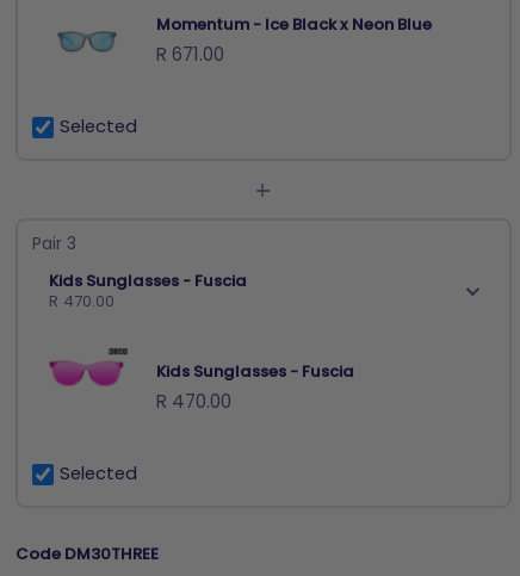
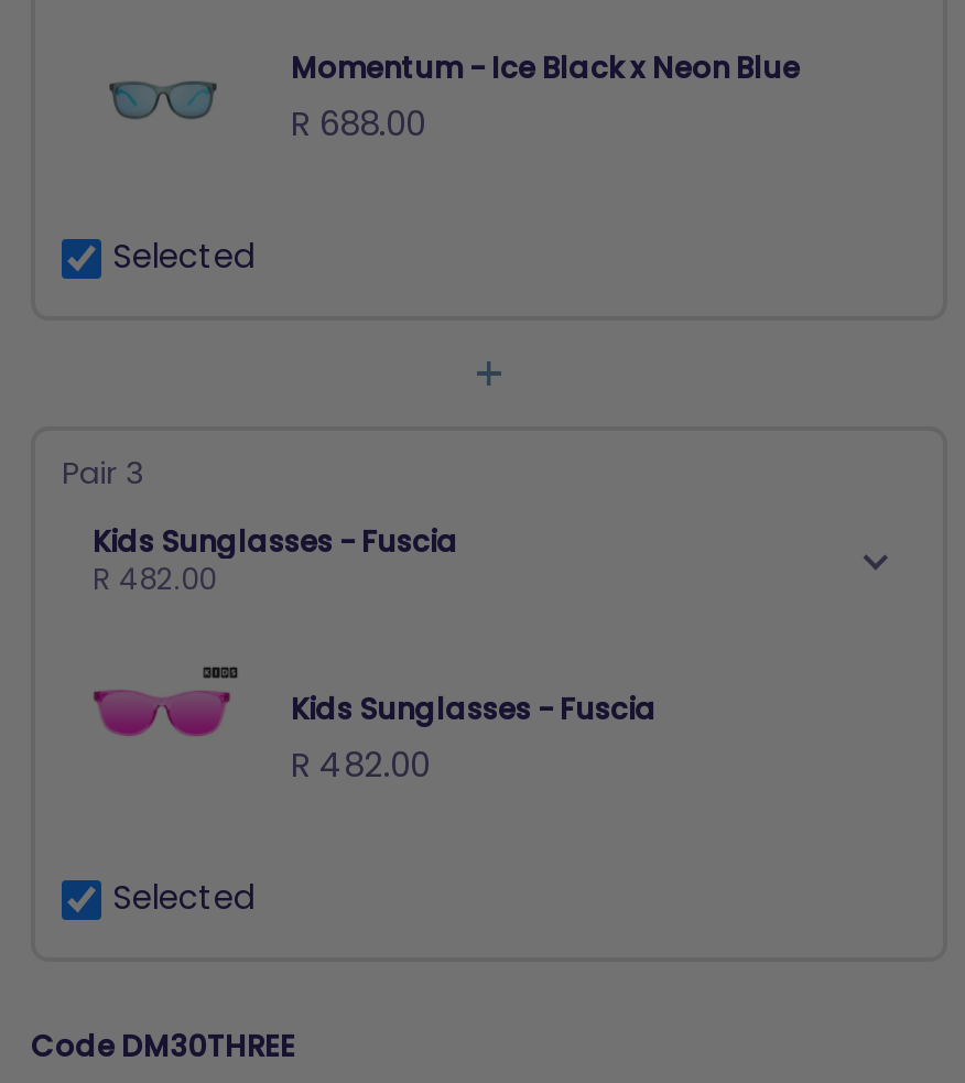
- R 671.00
+ R 688.00

- R 470.00
+ R 482.00

- R 470.00
+ R 482.00
